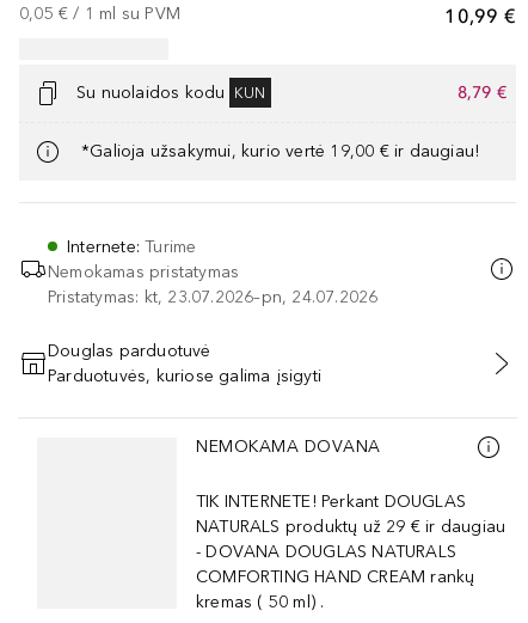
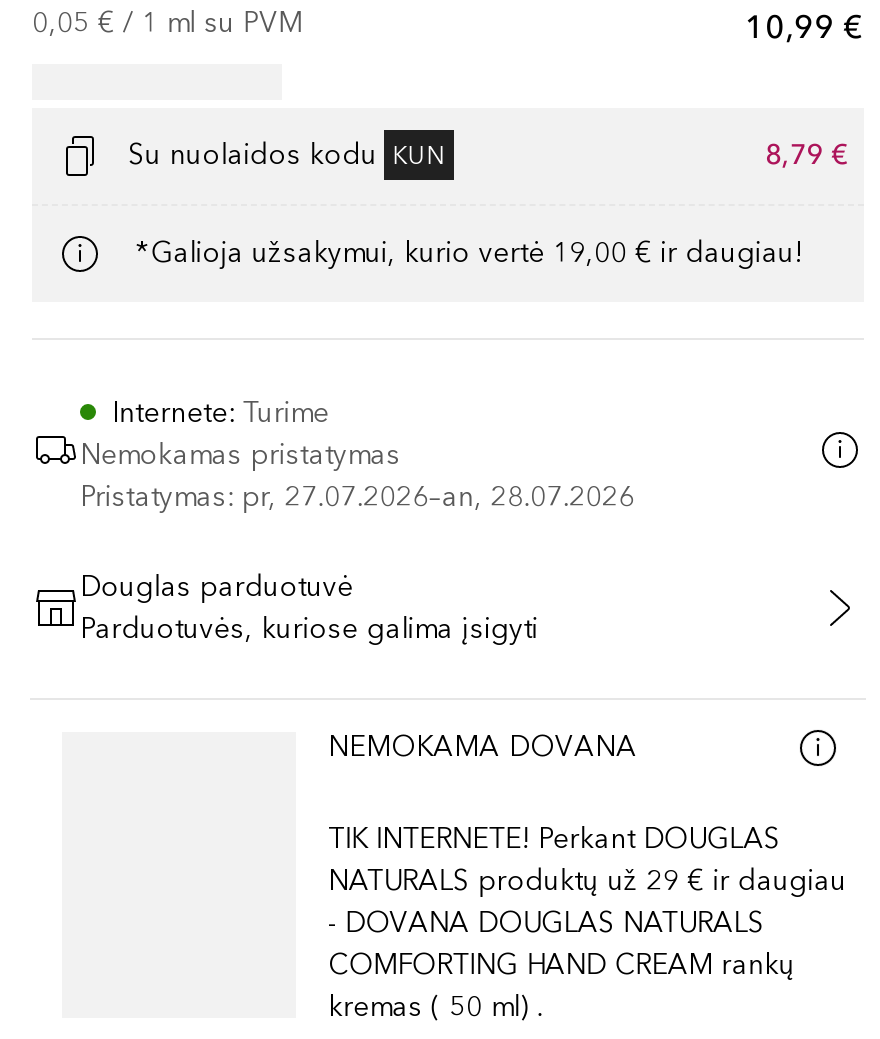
- Pristatymas: kt, 23.07.2026–pn, 24.07.2026
+ Pristatymas: pr, 27.07.2026–an, 28.07.2026
